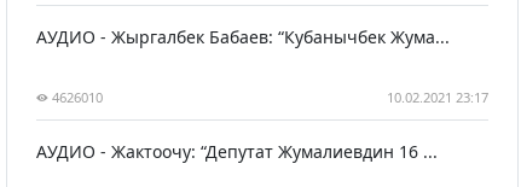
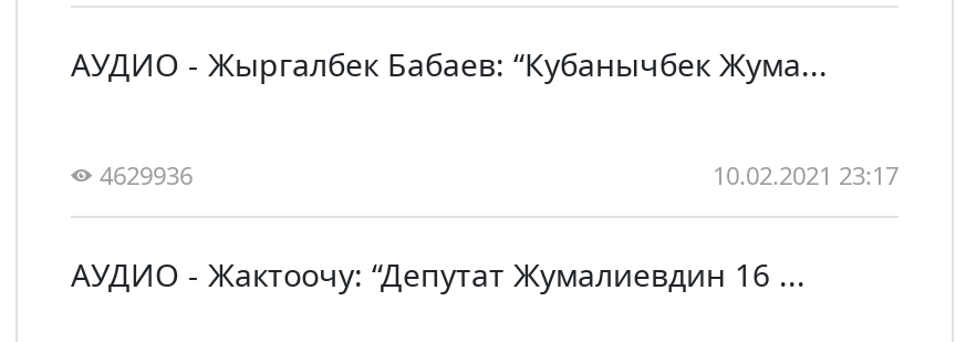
- 4626010
+ 4629936
